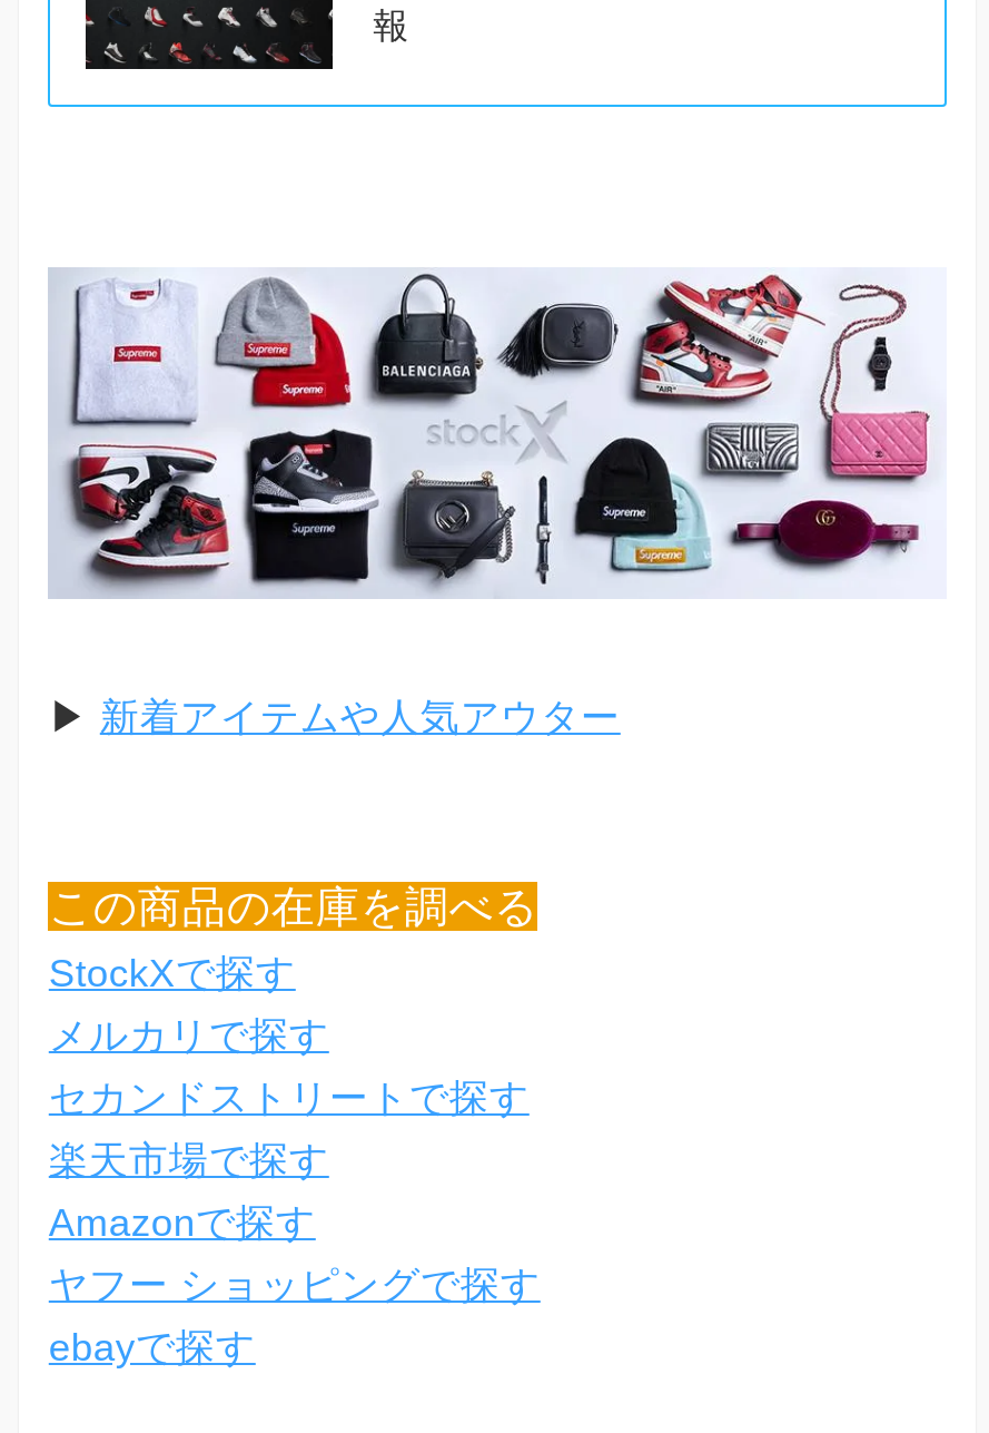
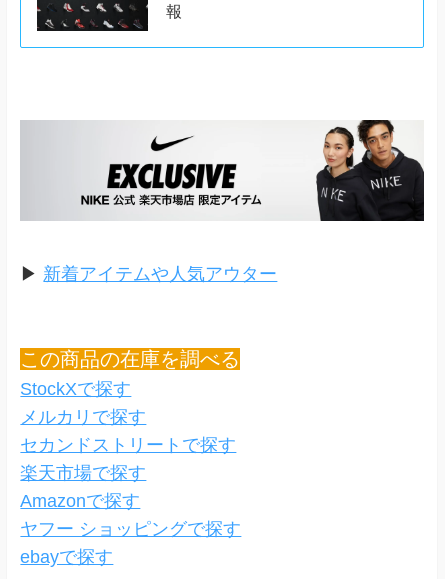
- [image]
+ [image]
